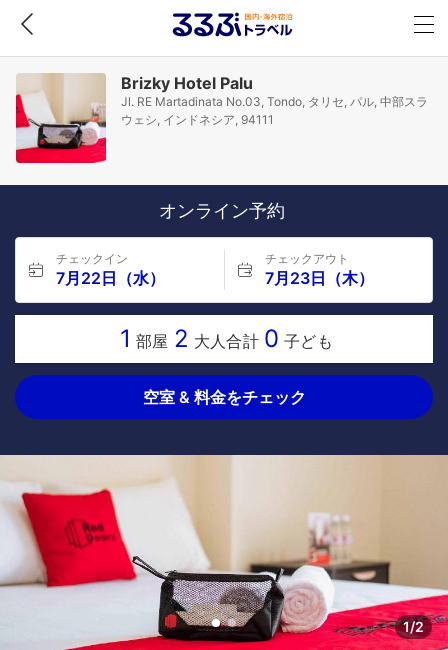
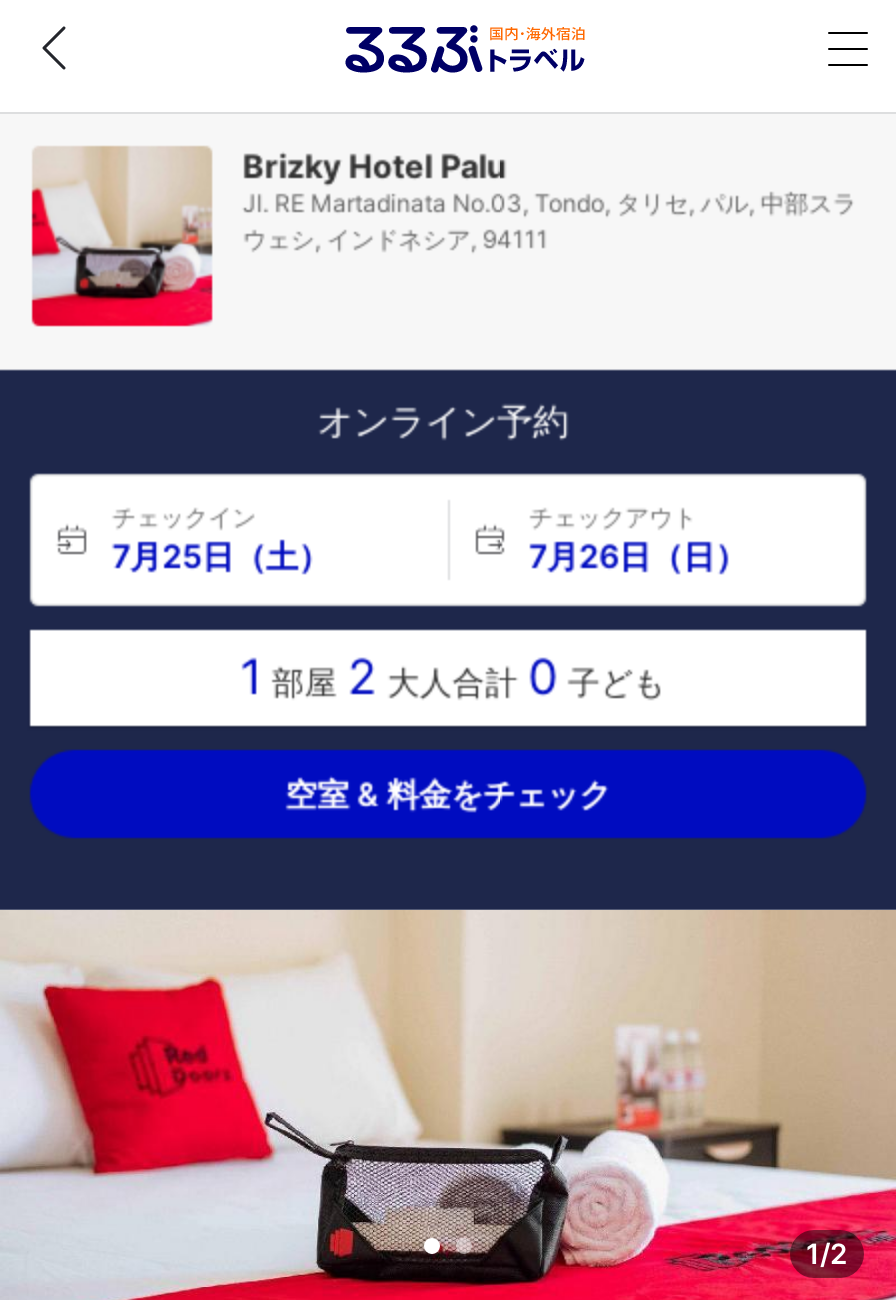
- 7月22日（水）
+ 7月25日（土）

- 7月23日（木）
+ 7月26日（日）
